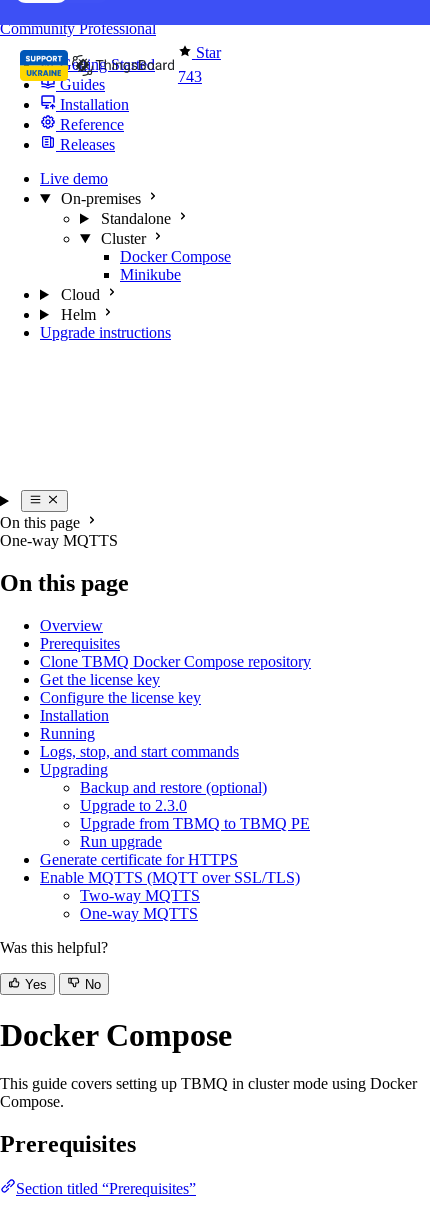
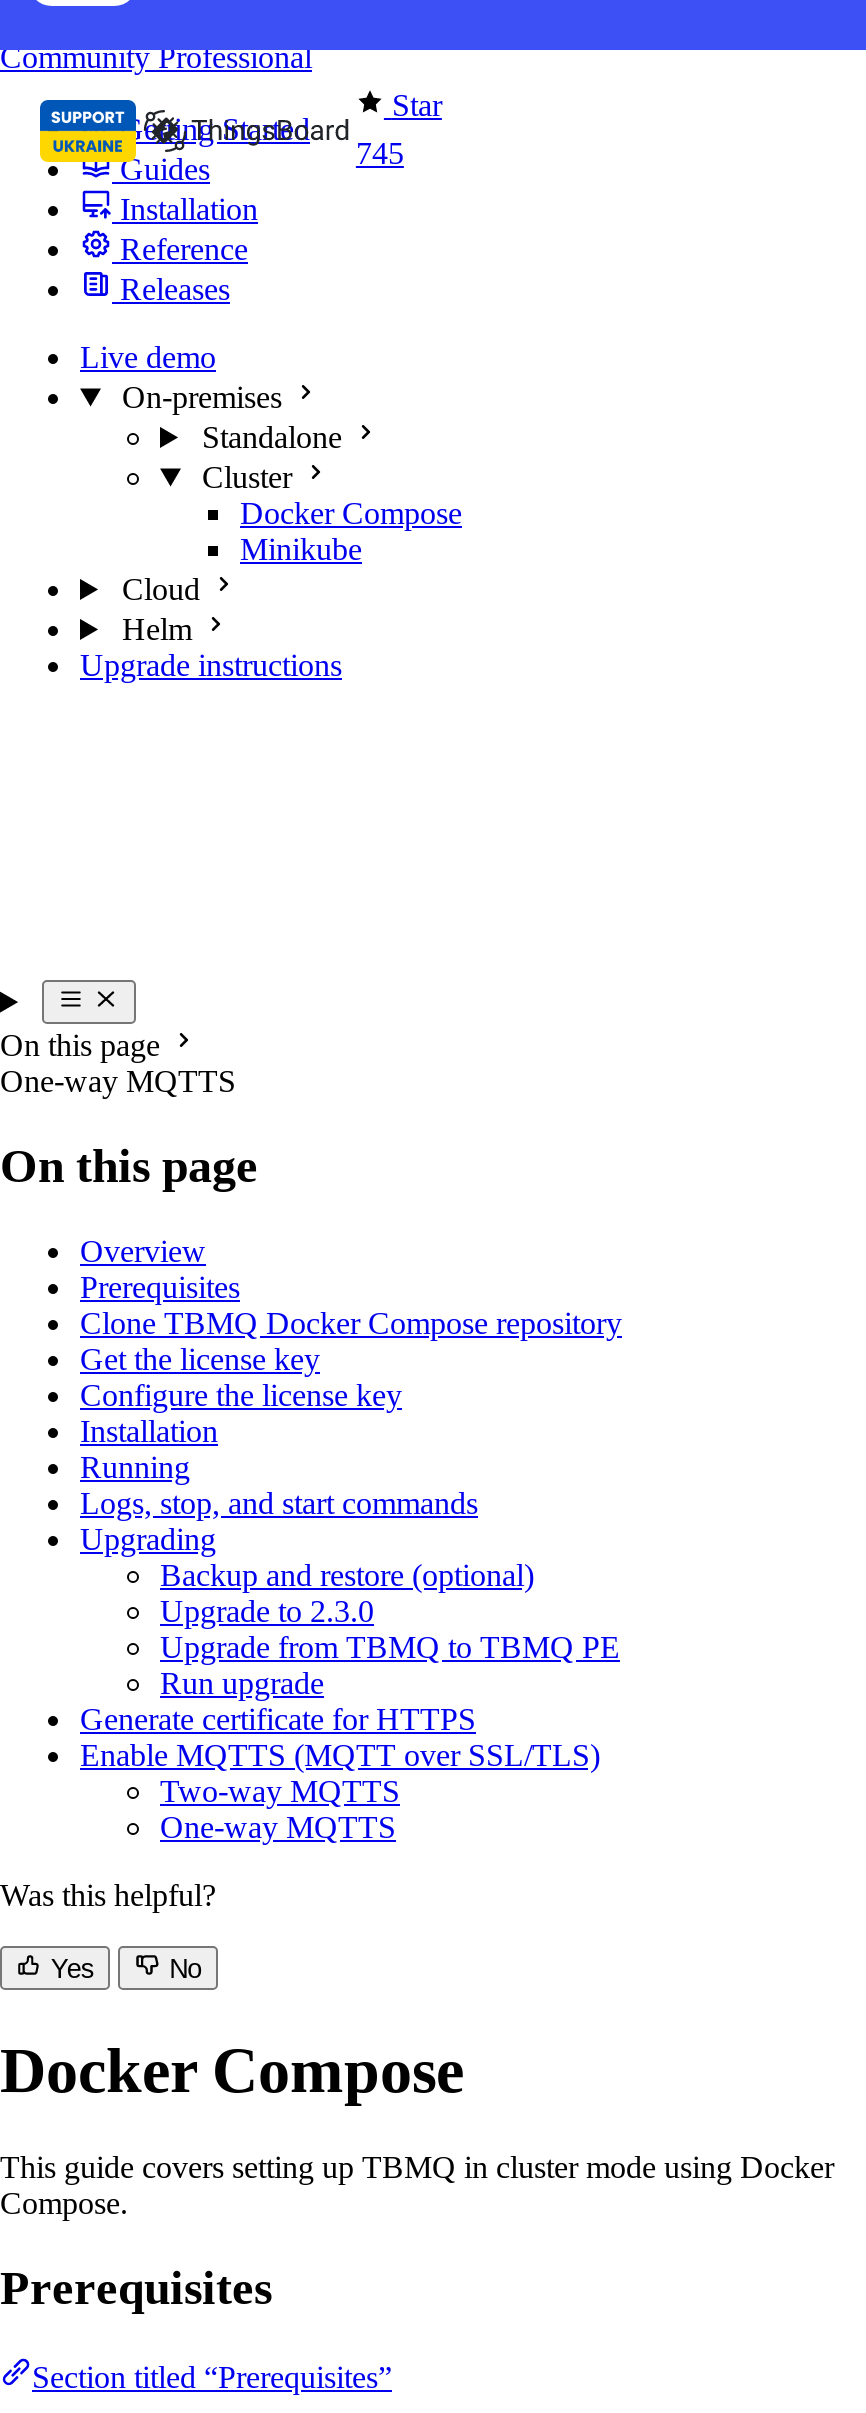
- 743
+ 745
